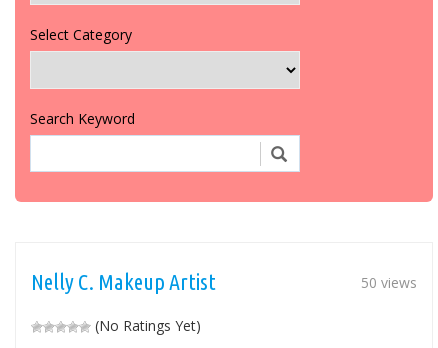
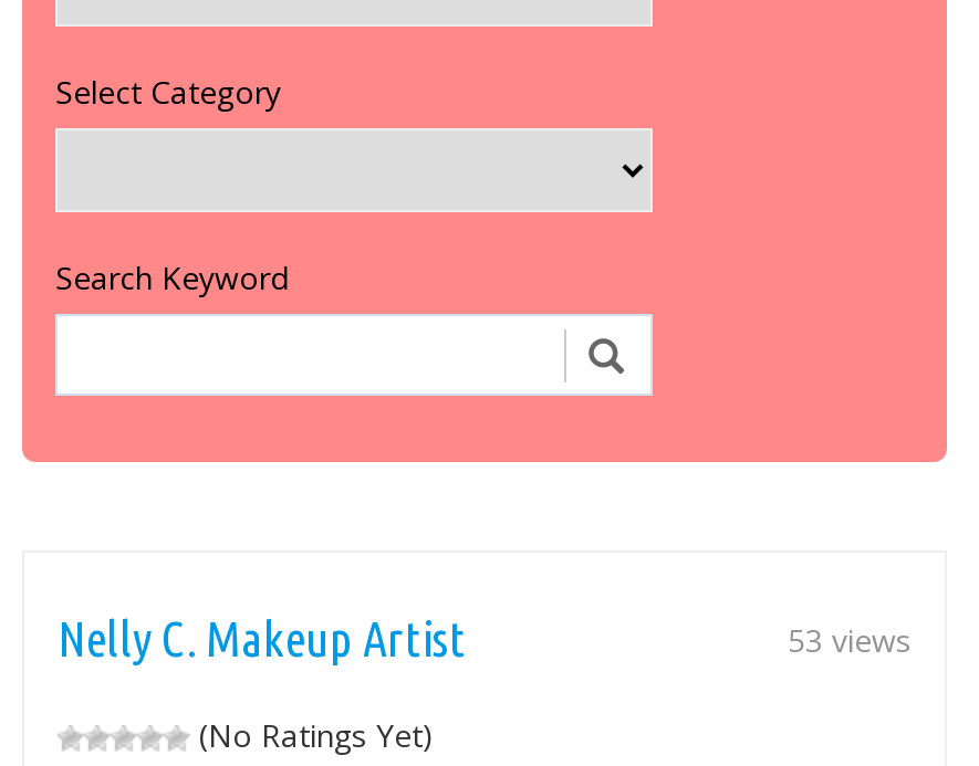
- 50 views
+ 53 views
